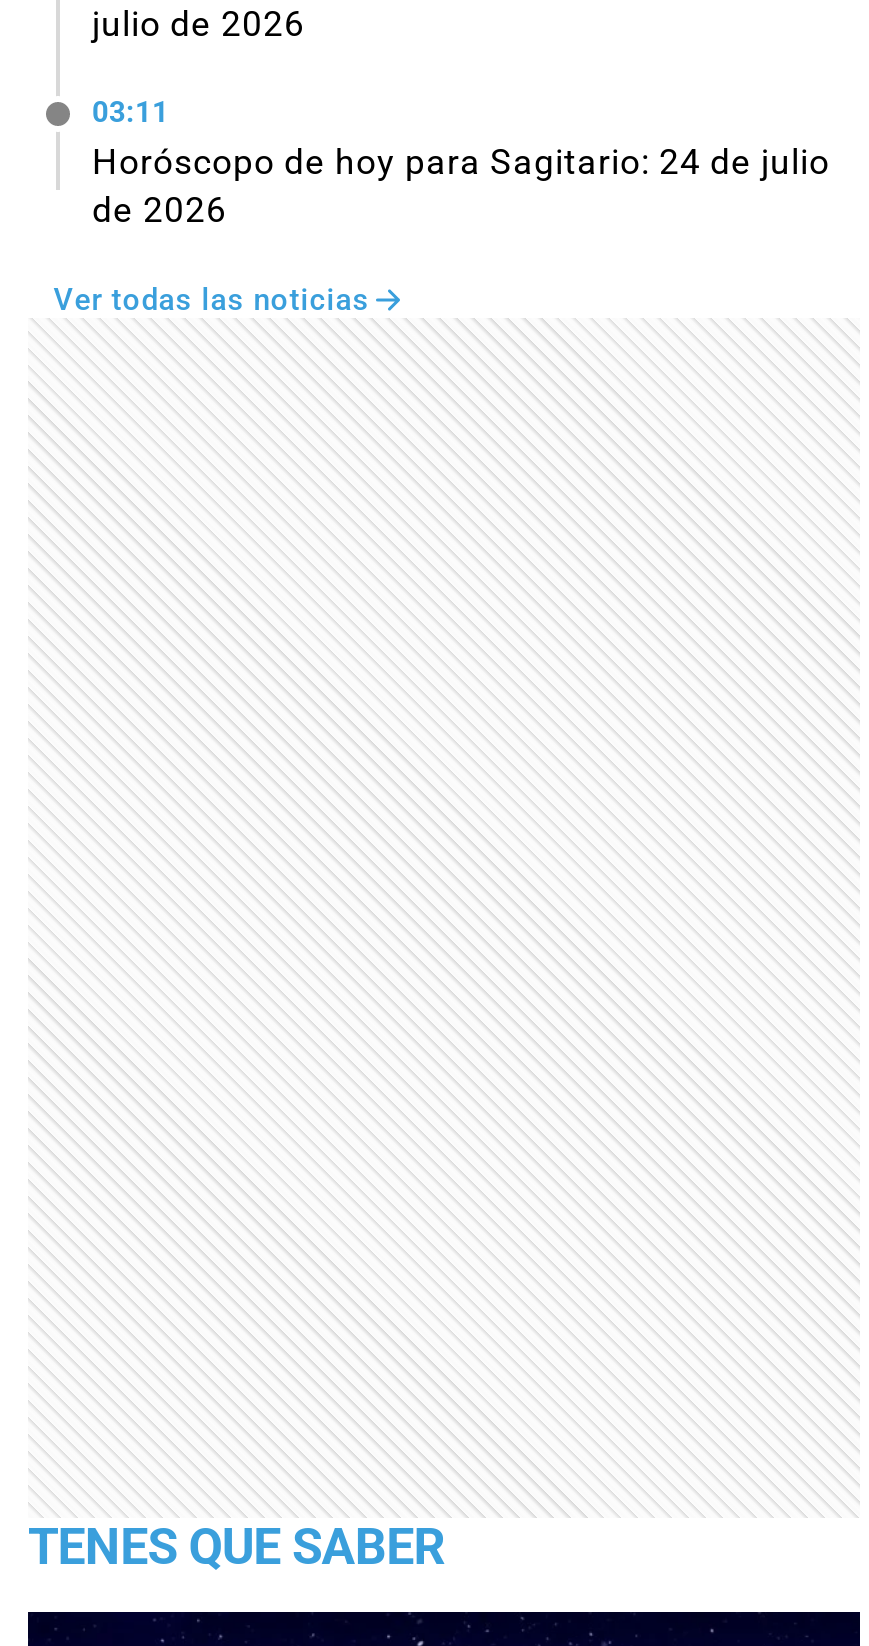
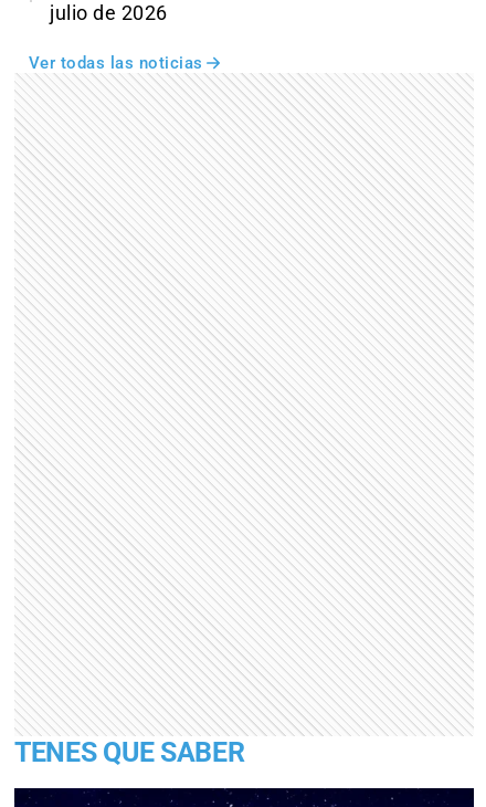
- 03:11
- Horóscopo de hoy para Sagitario: 24 de julio
- de 2026
